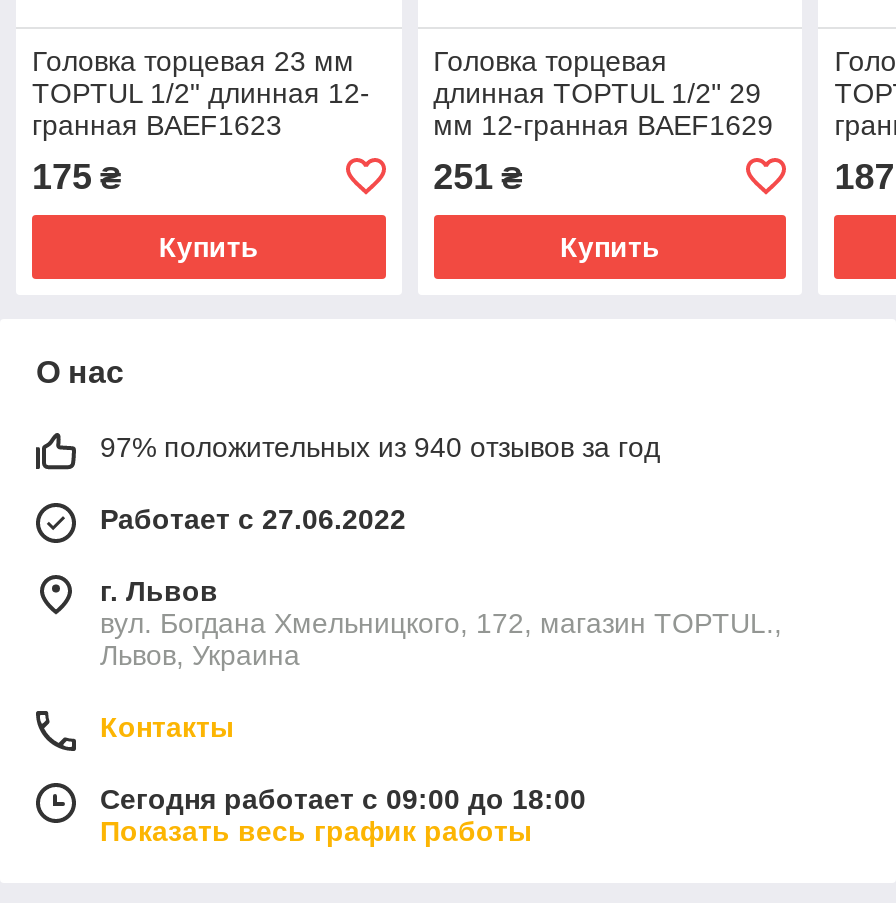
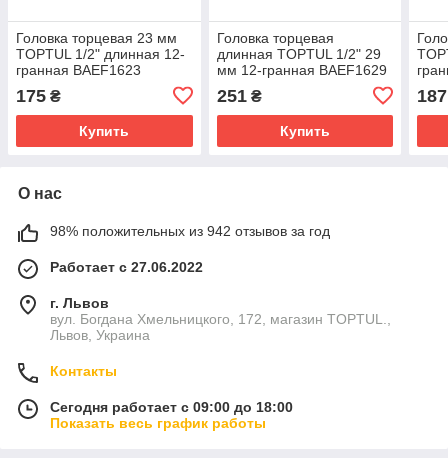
- 97% положительных из 940 отзывов за год
+ 98% положительных из 942 отзывов за год
